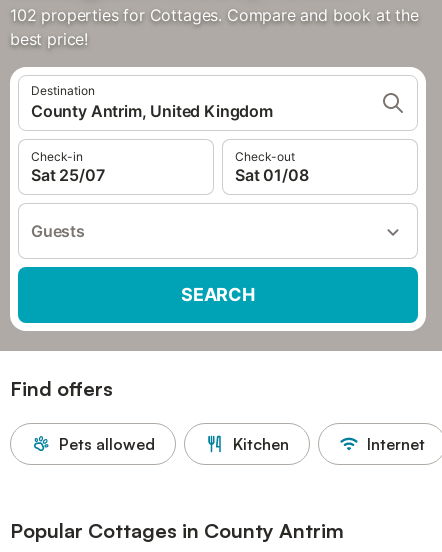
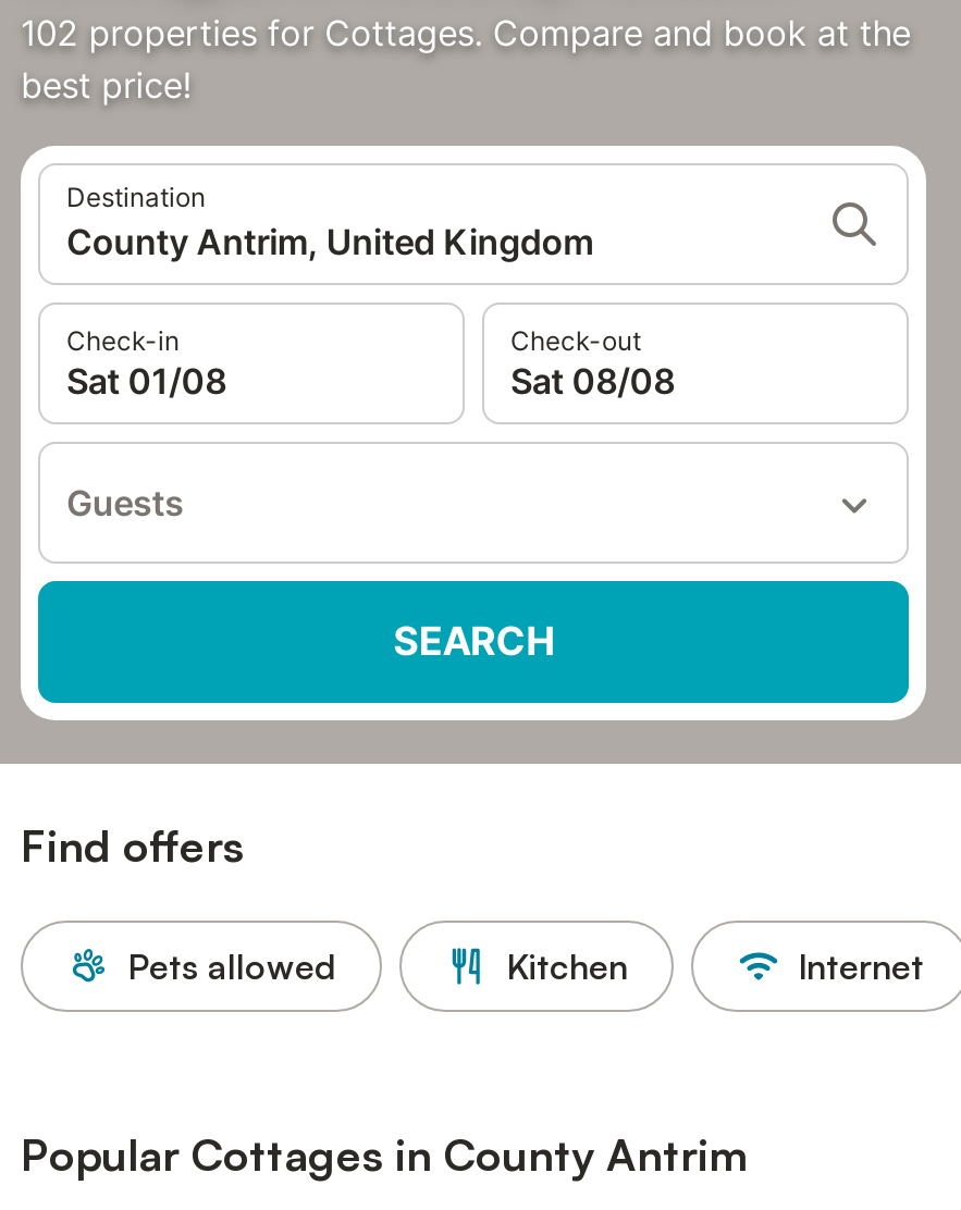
- Sat 25/07
+ Sat 01/08

- Sat 01/08
+ Sat 08/08
